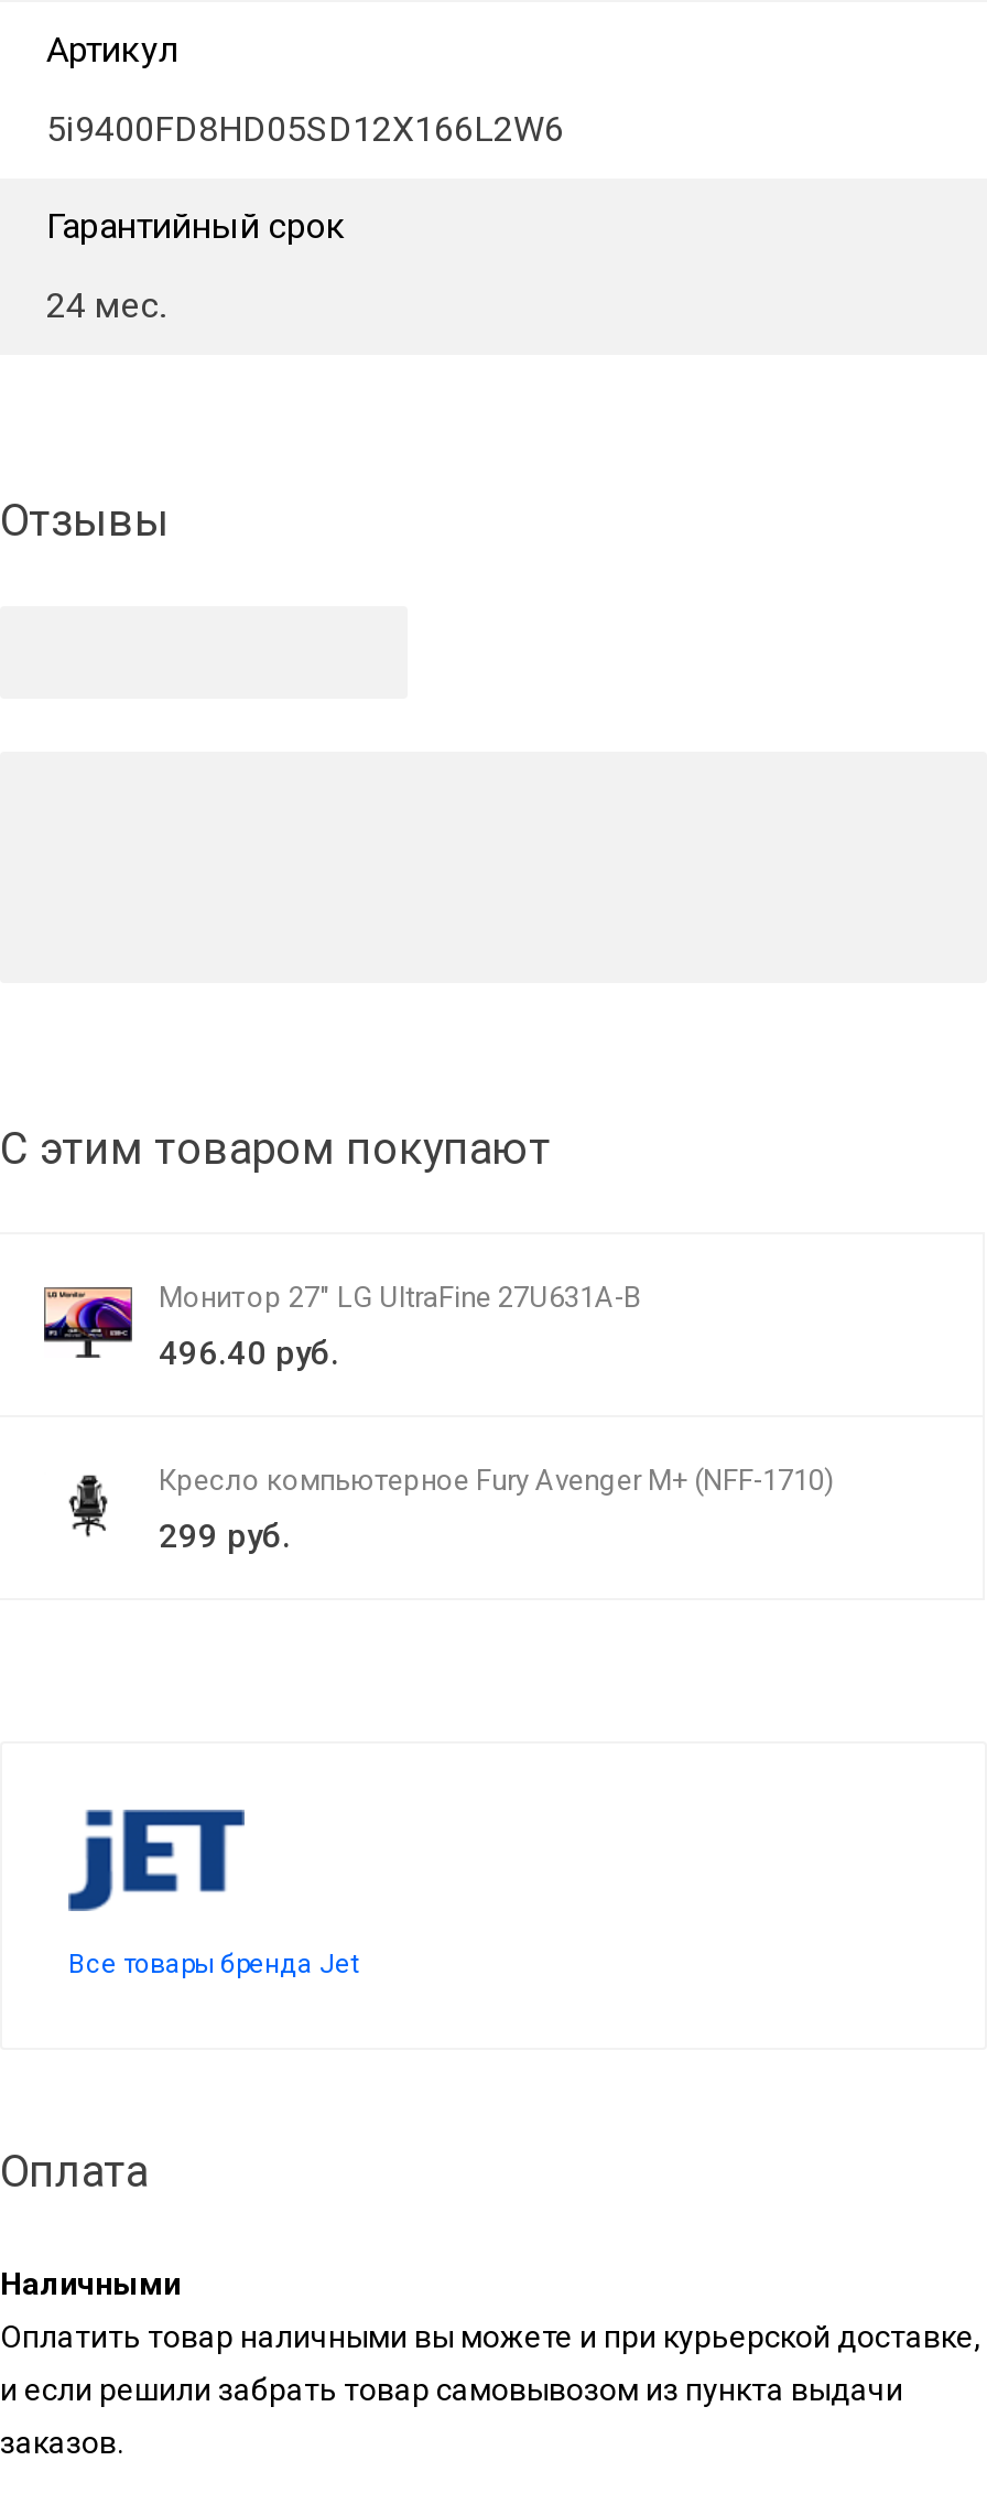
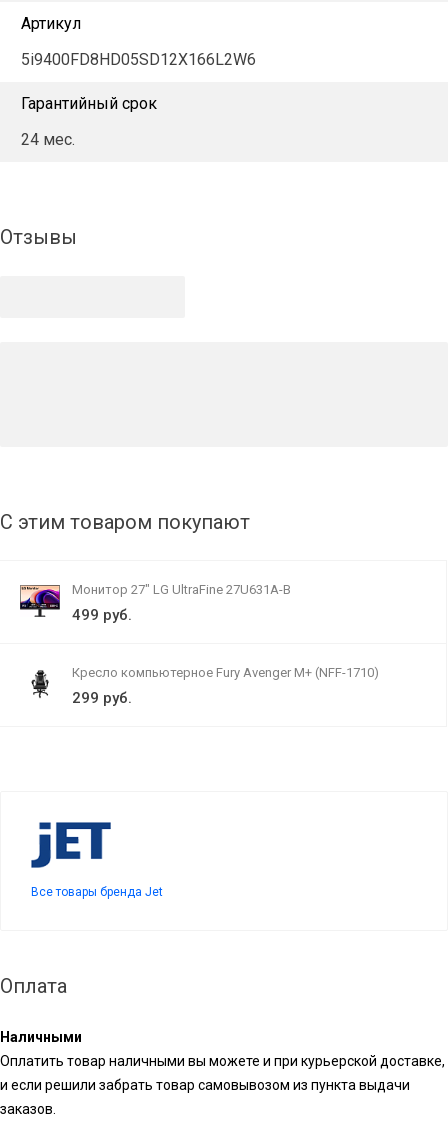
- 496.40 руб.
+ 499 руб.
